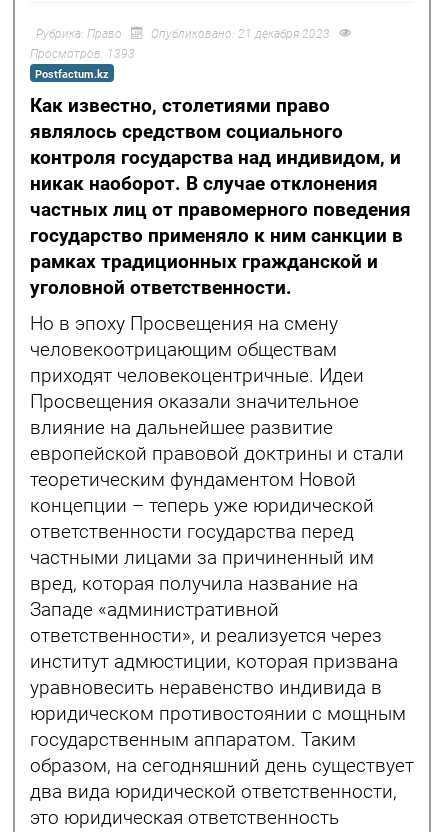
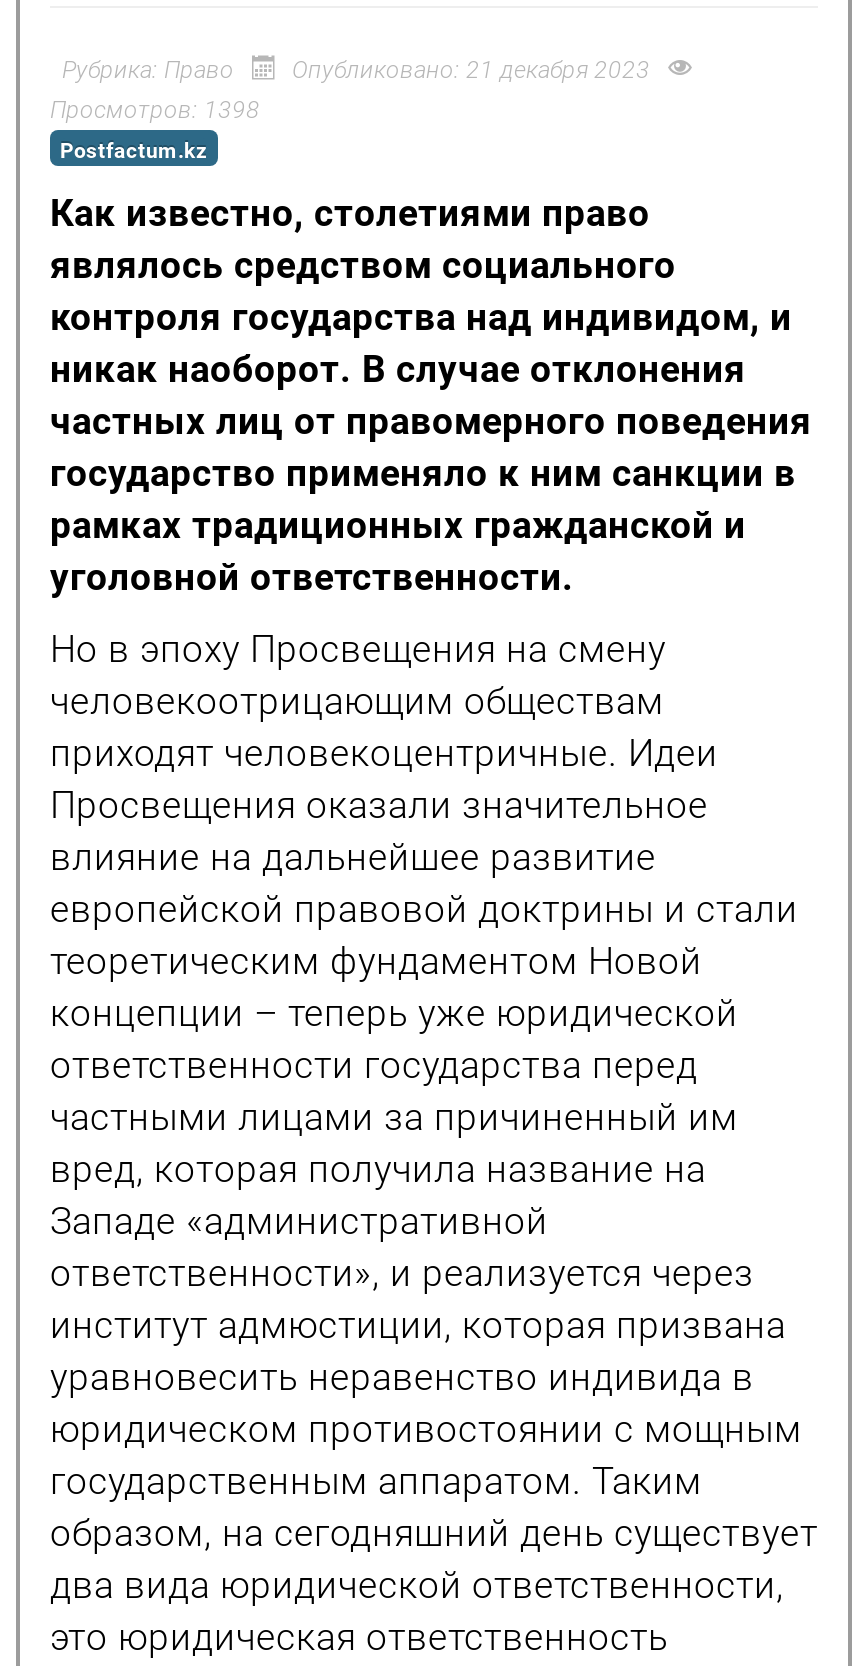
- Просмотров: 1393
+ Просмотров: 1398
